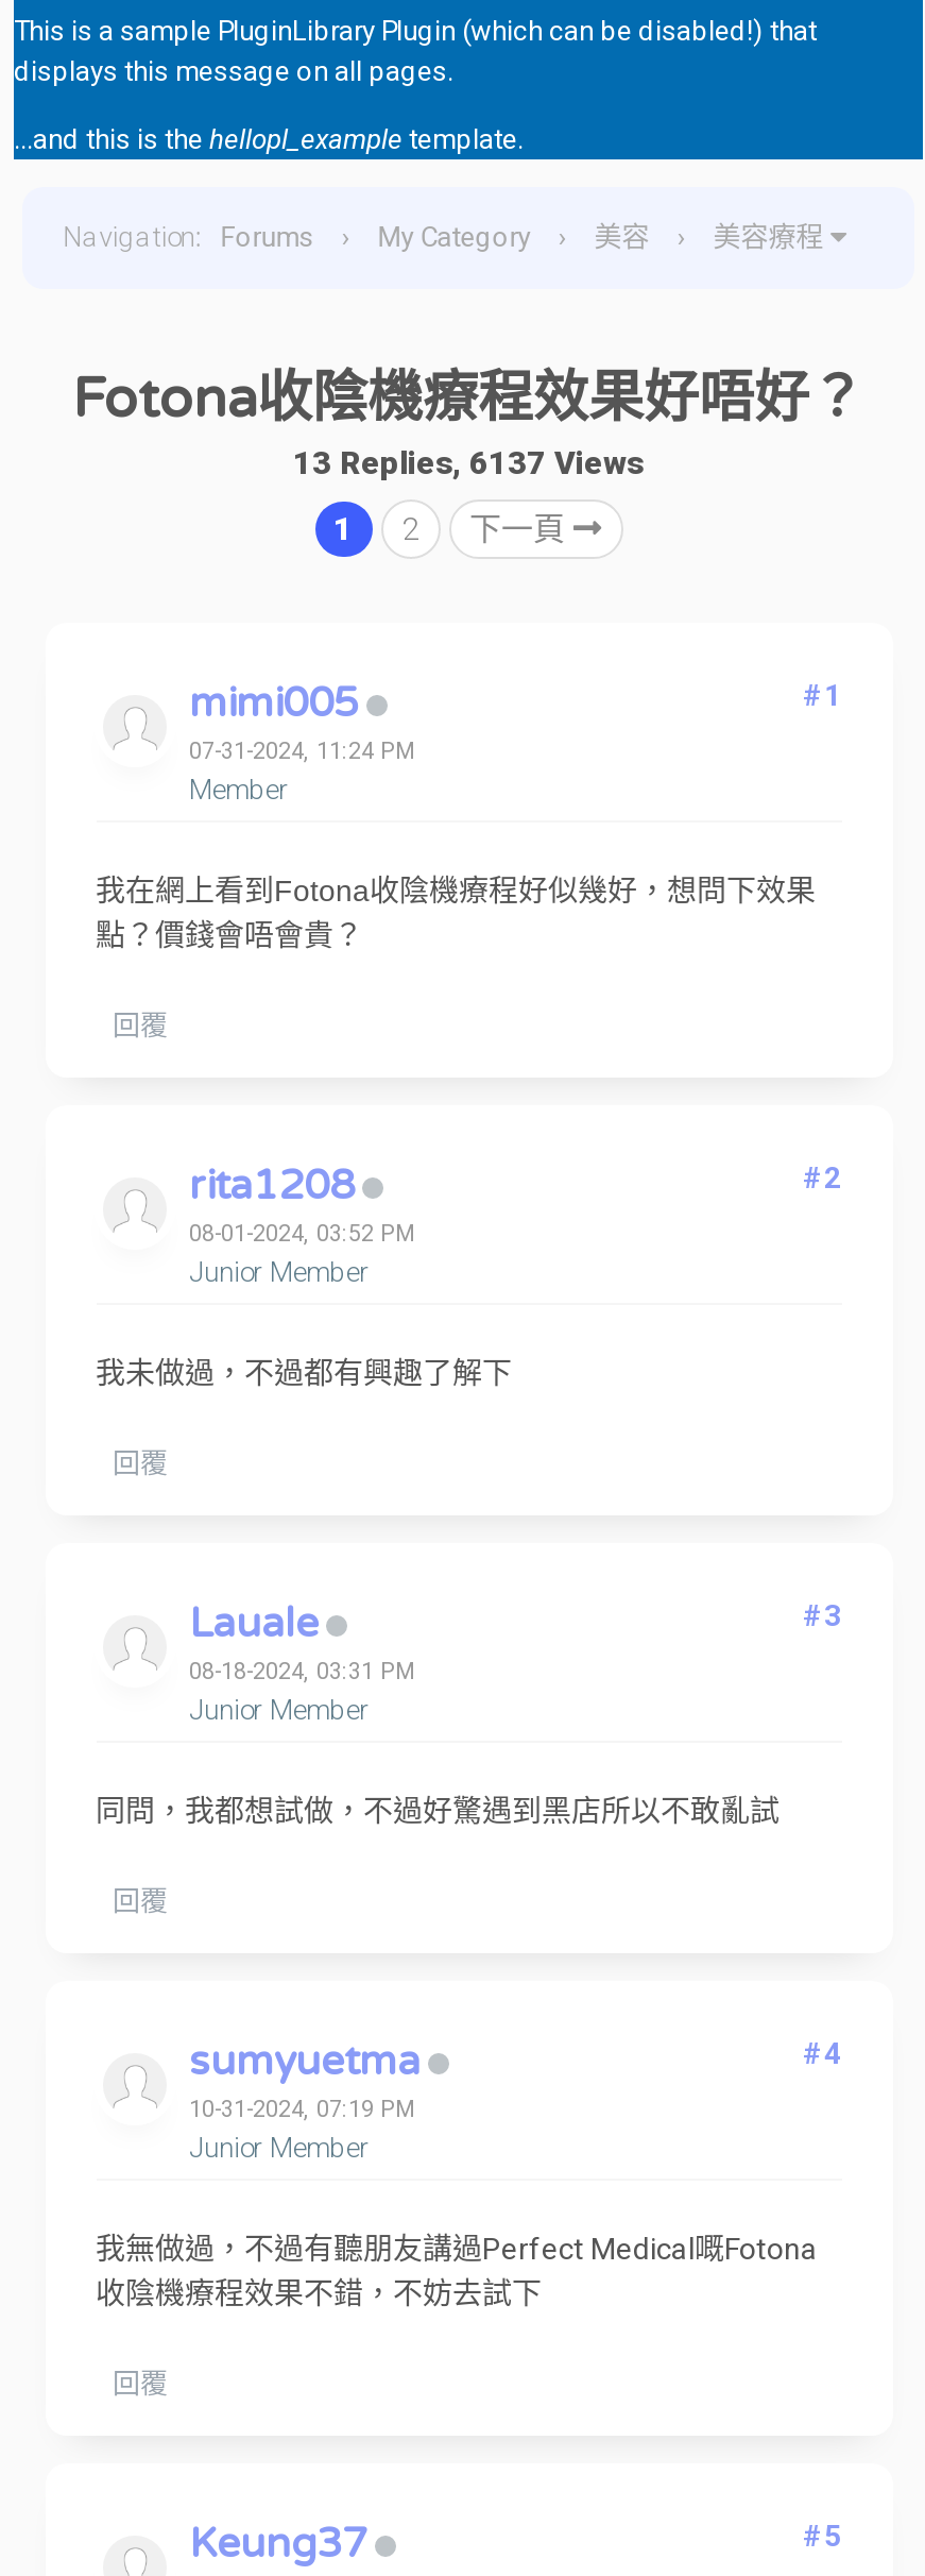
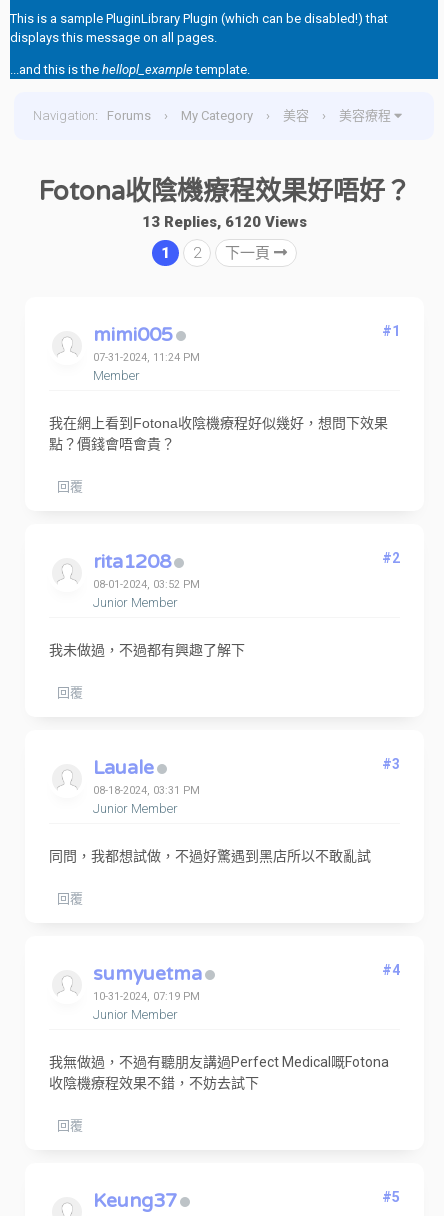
- 13 Replies, 6137 Views
+ 13 Replies, 6120 Views
